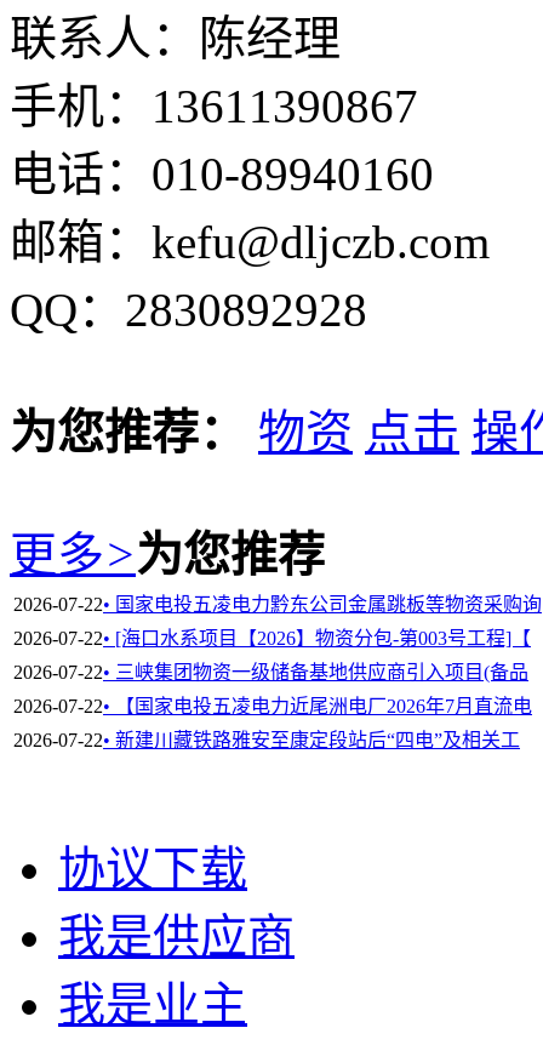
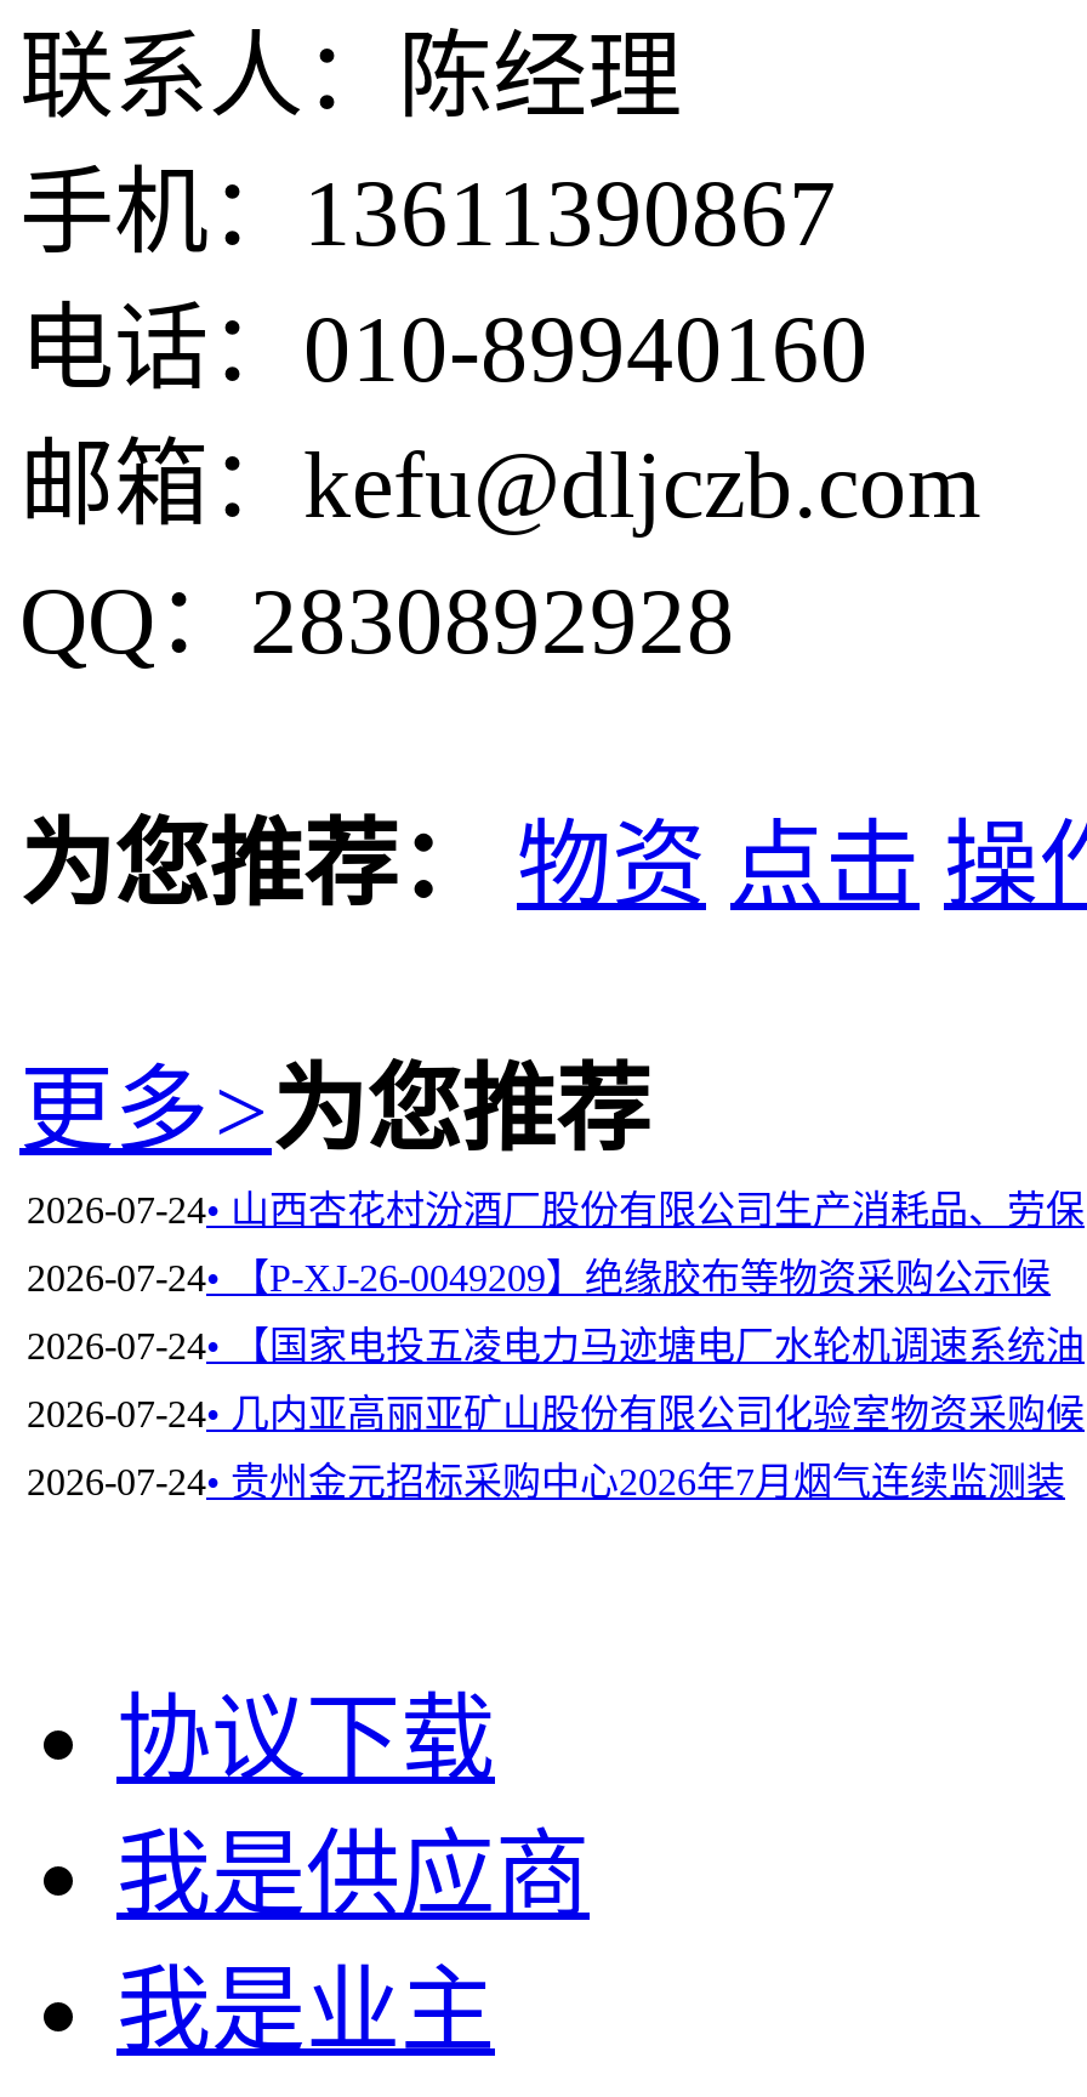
- 2026-07-22• 国家电投五凌电力黔东公司金属跳板等物资采购询
+ 2026-07-24• 山西杏花村汾酒厂股份有限公司生产消耗品、劳保

- 2026-07-22• [海口水系项目【2026】物资分包-第003号工程]【
+ 2026-07-24• 【P-XJ-26-0049209】绝缘胶布等物资采购公示候

- 2026-07-22• 三峡集团物资一级储备基地供应商引入项目(备品
+ 2026-07-24• 【国家电投五凌电力马迹塘电厂水轮机调速系统油

- 2026-07-22• 【国家电投五凌电力近尾洲电厂2026年7月直流电
+ 2026-07-24• 几内亚高丽亚矿山股份有限公司化验室物资采购候

- 2026-07-22• 新建川藏铁路雅安至康定段站后“四电”及相关工
+ 2026-07-24• 贵州金元招标采购中心2026年7月烟气连续监测装
